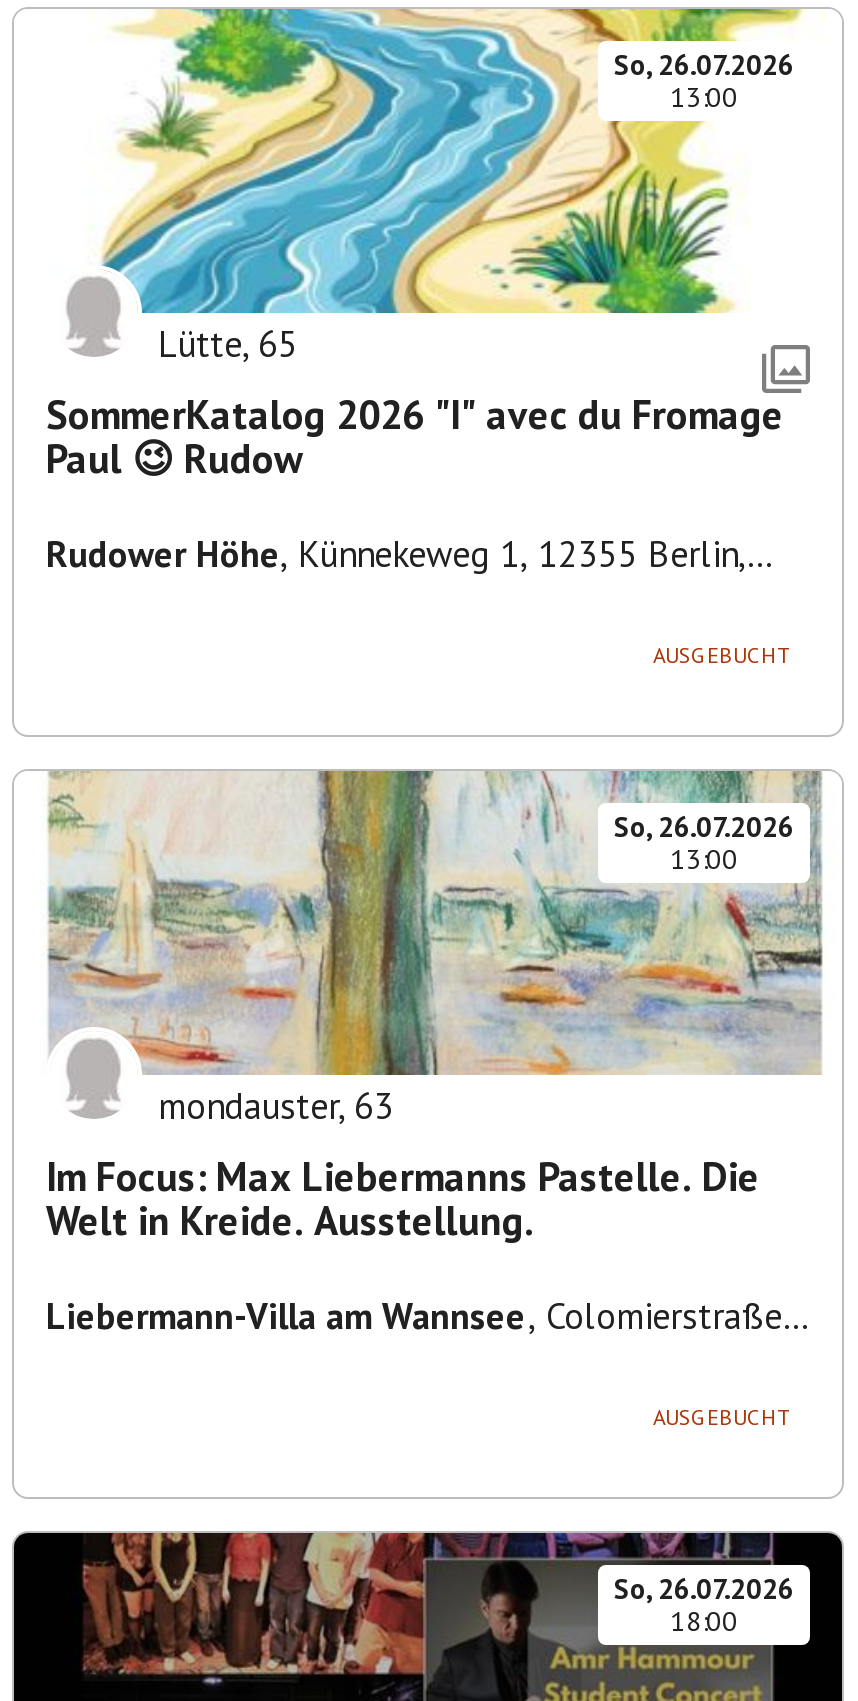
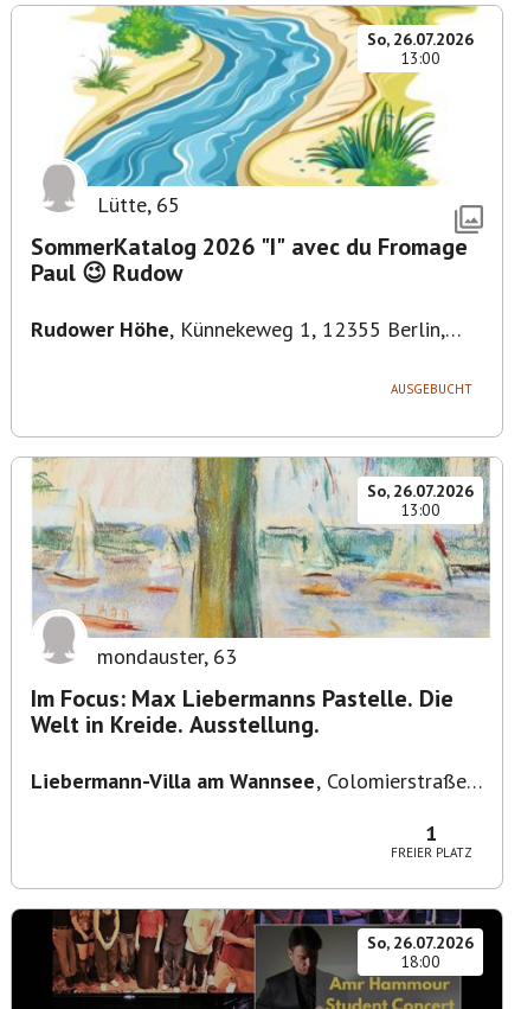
- AUSGEBUCHT
+ 1
+ FREIER PLATZ
